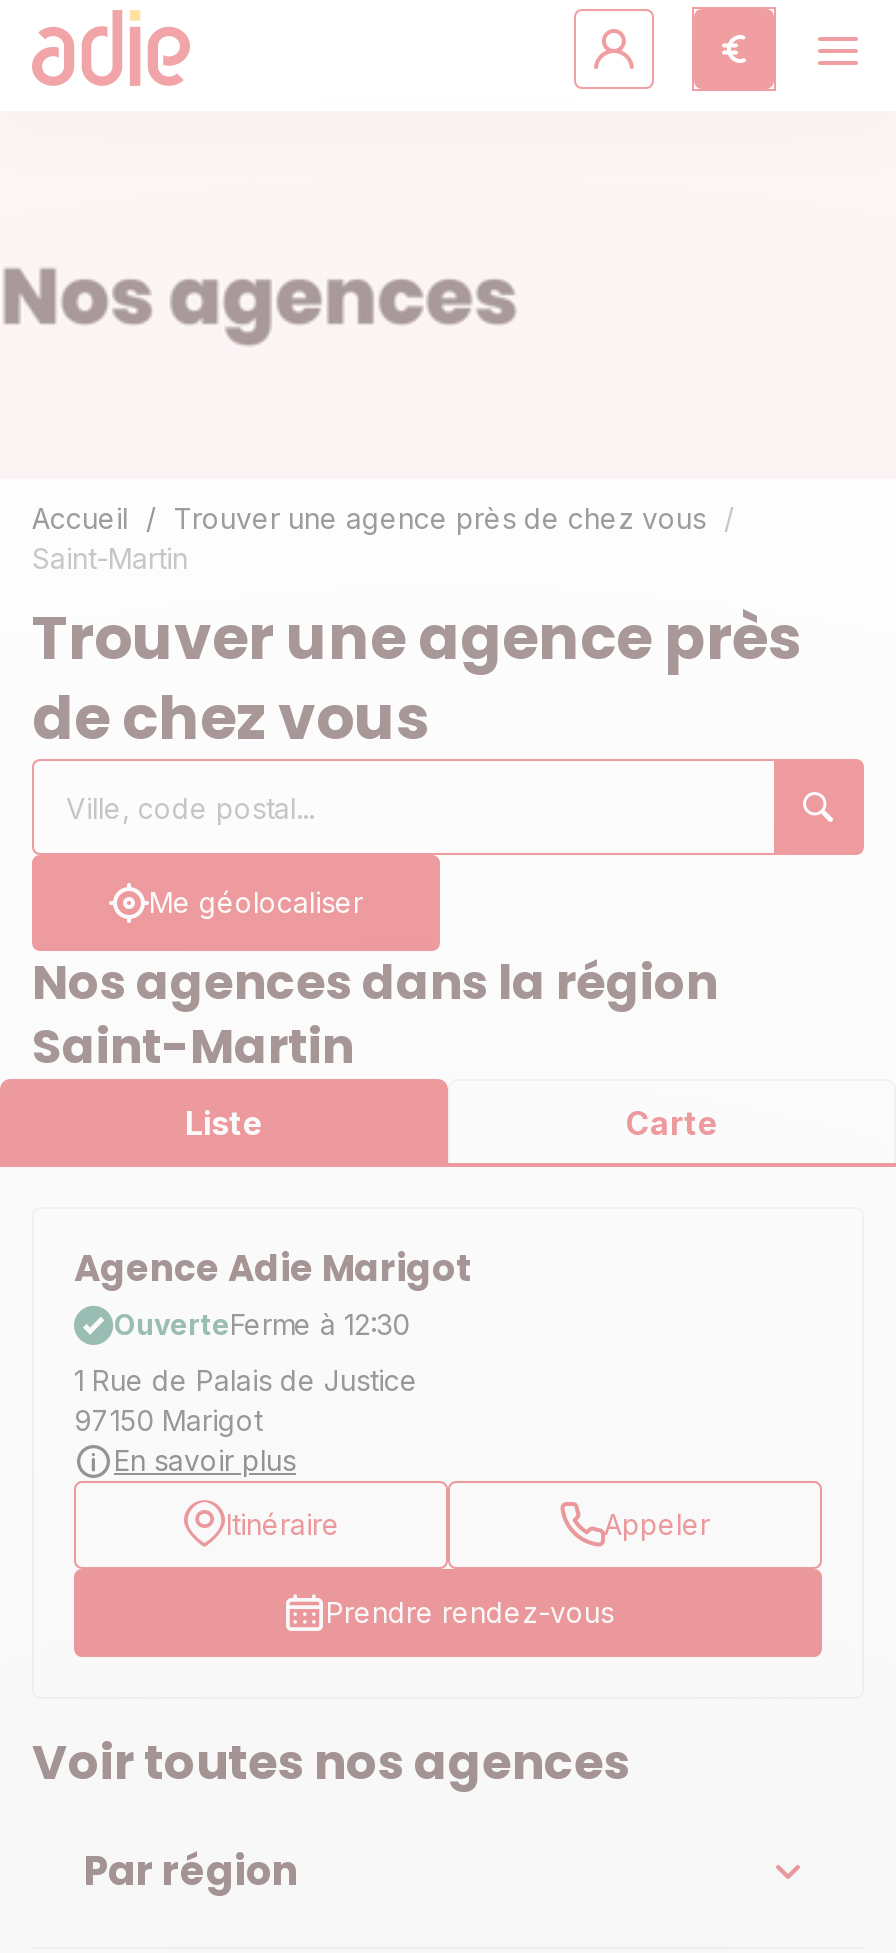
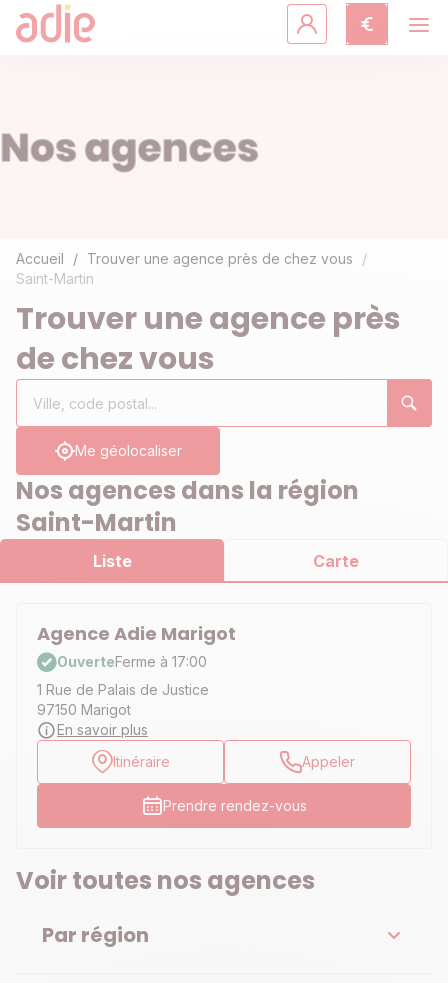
- OuverteFerme à 12:30
+ OuverteFerme à 17:00
